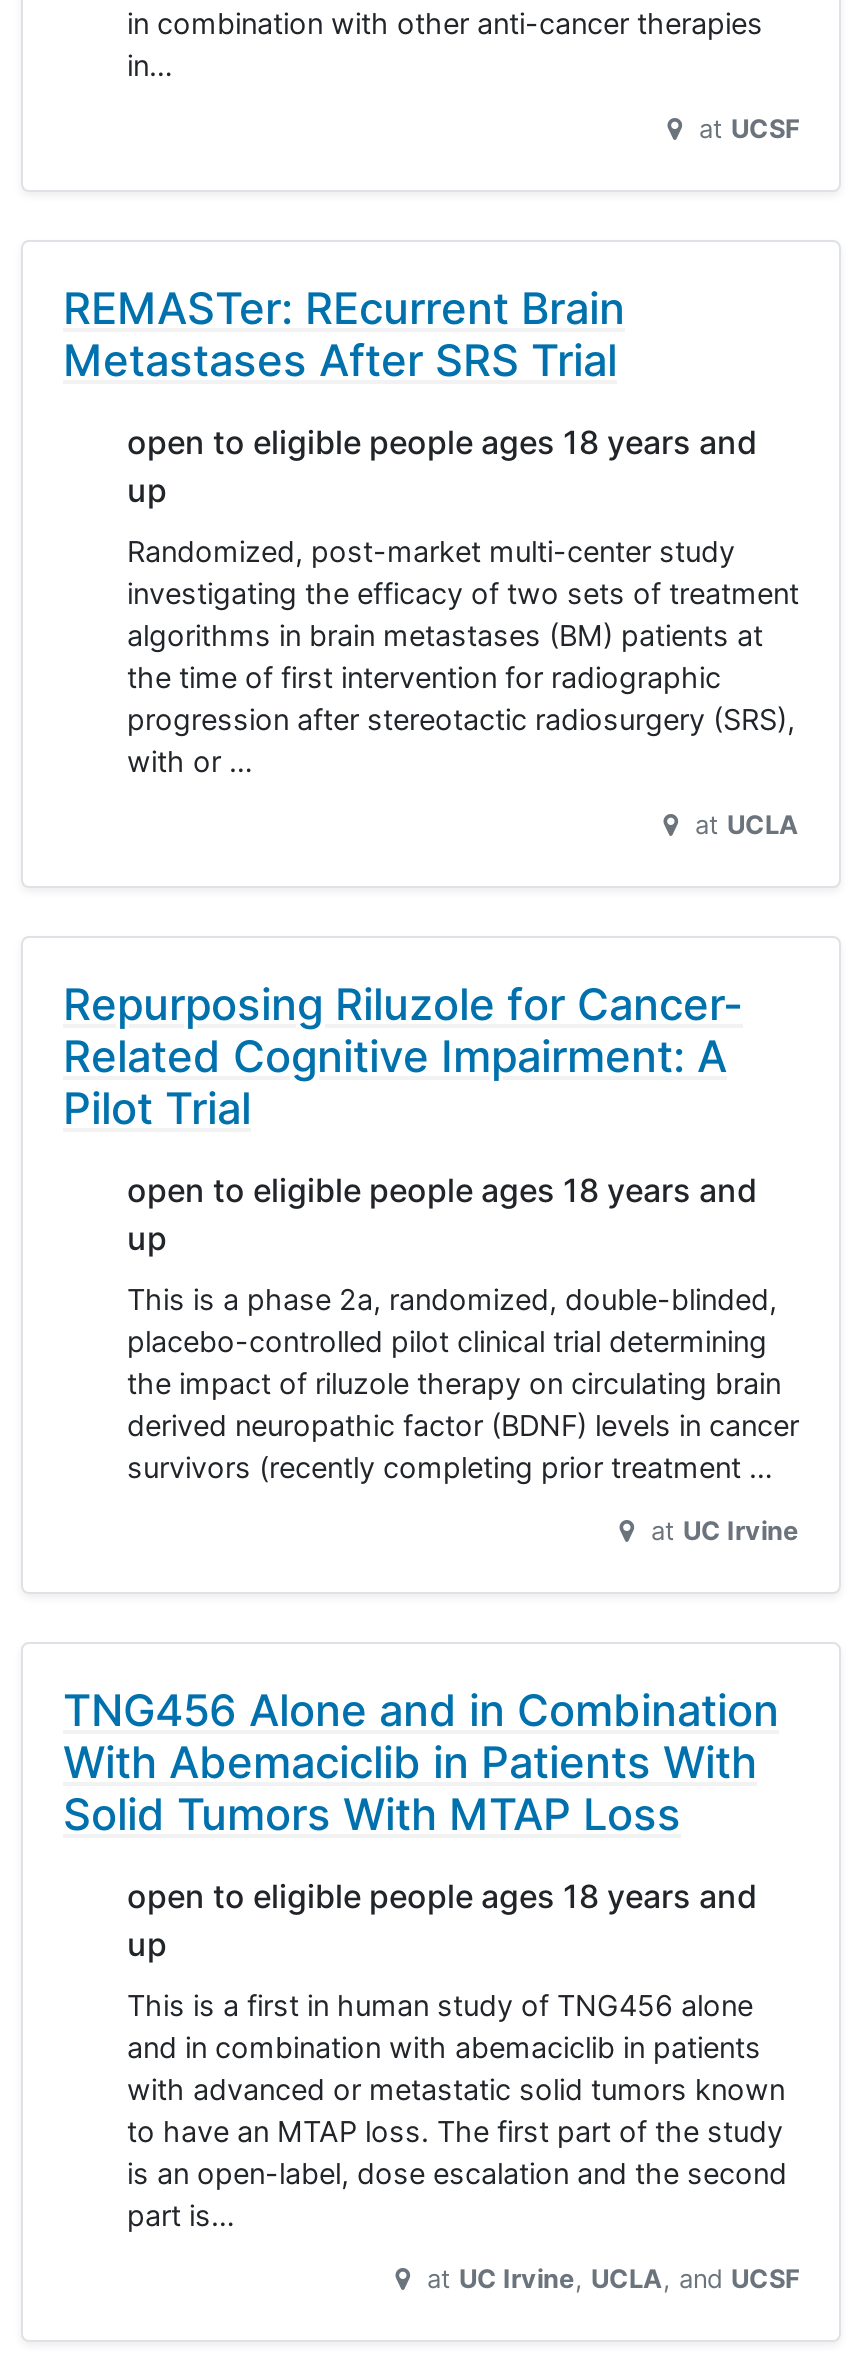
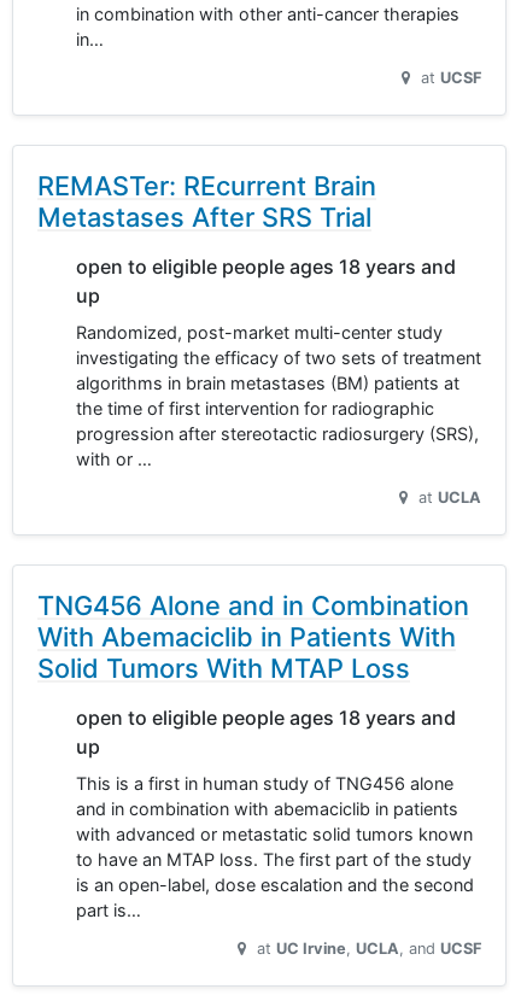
- Repurposing Riluzole for Cancer-
- Related Cognitive Impairment: A
- Pilot Trial
- open to eligible people ages 18 years and
- up
- This is a phase 2a, randomized, double-blinded,
- placebo-controlled pilot clinical trial determining
- the impact of riluzole therapy on circulating brain
- derived neuropathic factor (BDNF) levels in cancer
- survivors (recently completing prior treatment …
- at UC Irvine
